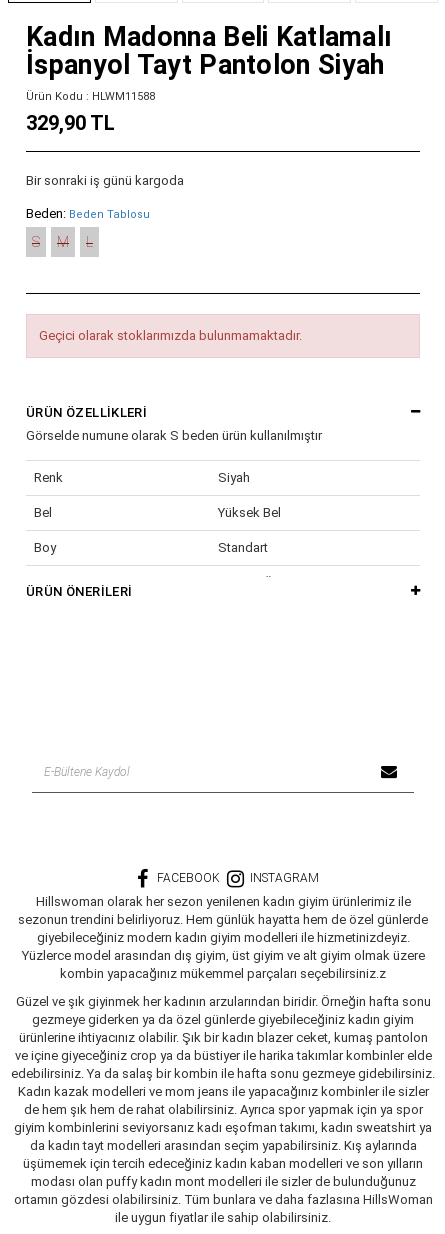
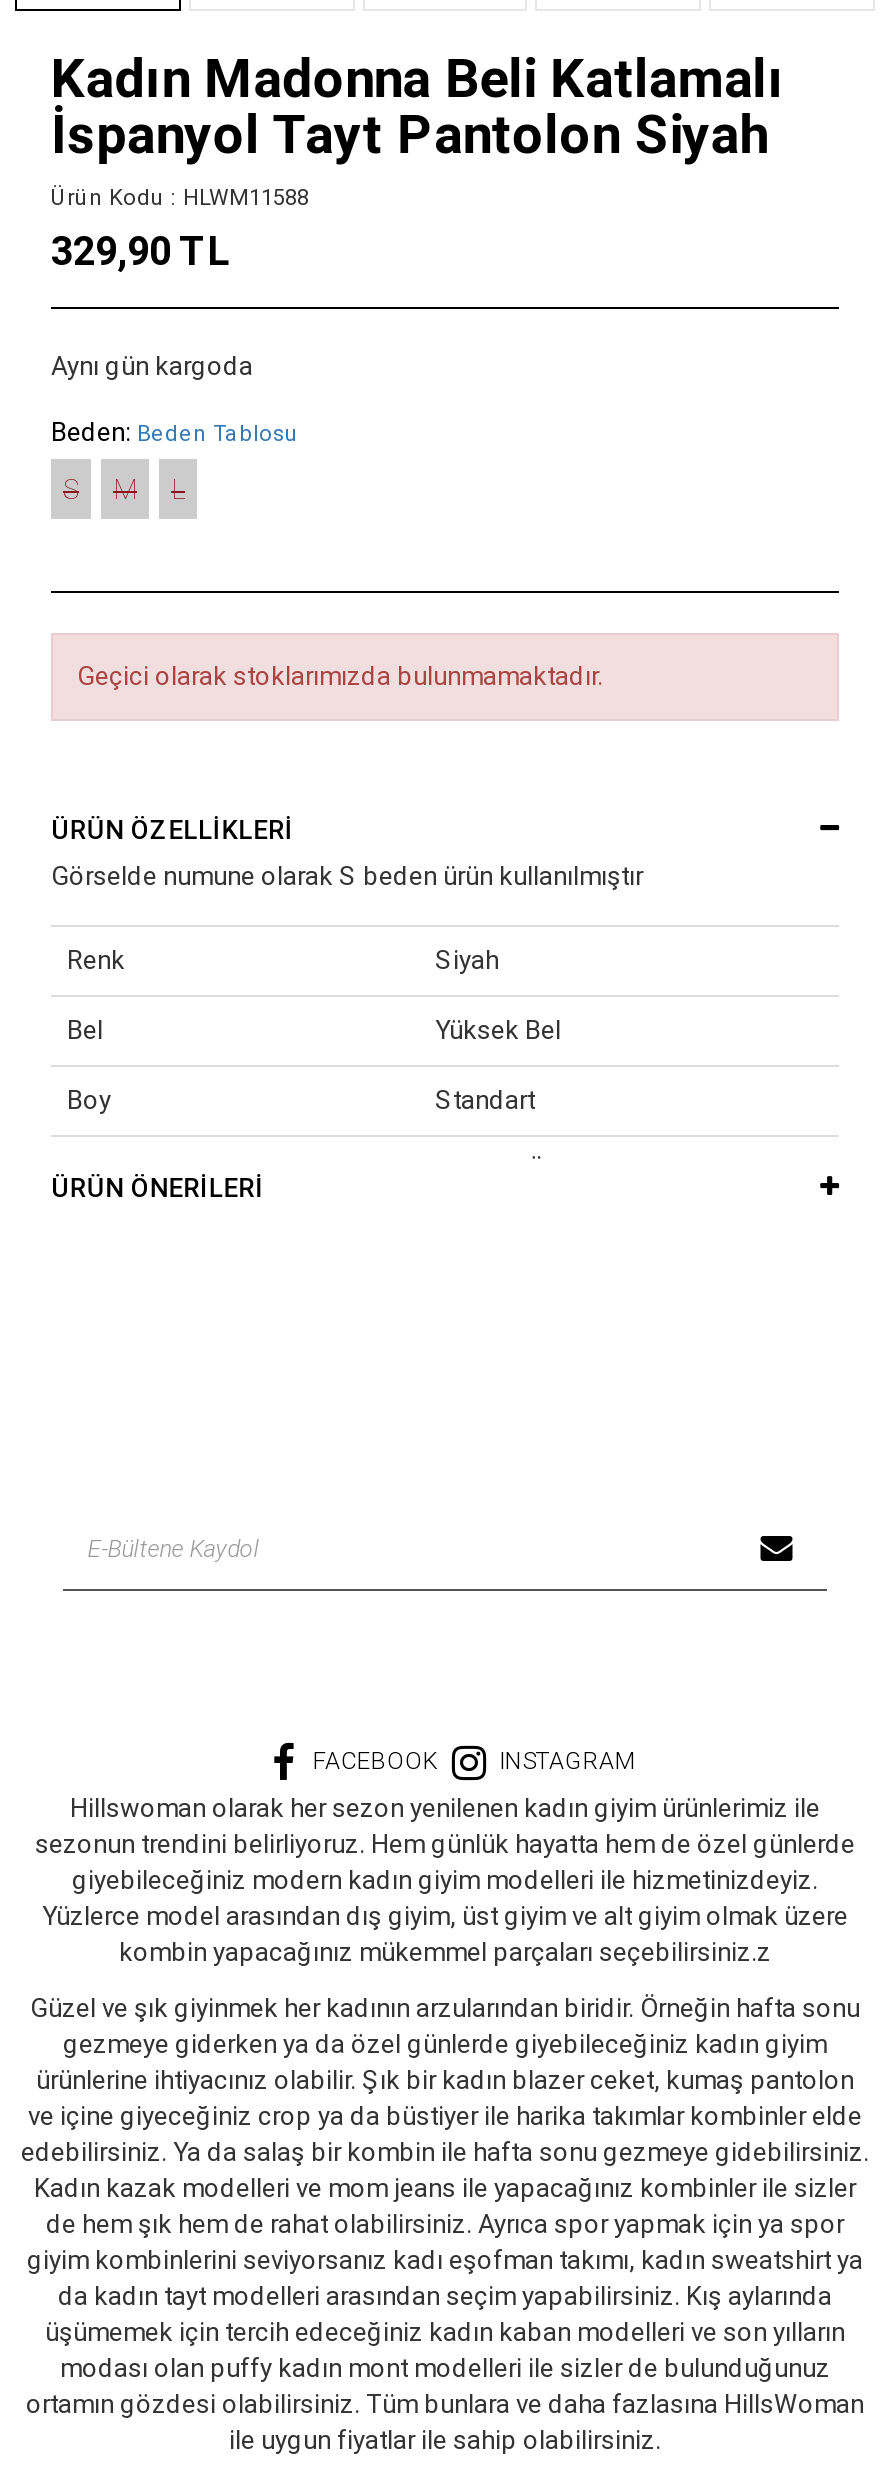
- Bir sonraki iş günü kargoda
+ Aynı gün kargoda
